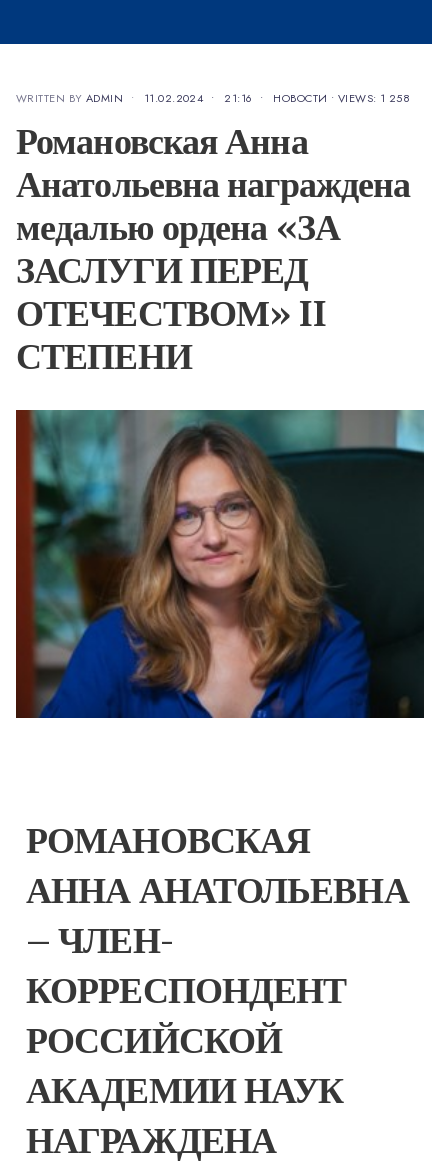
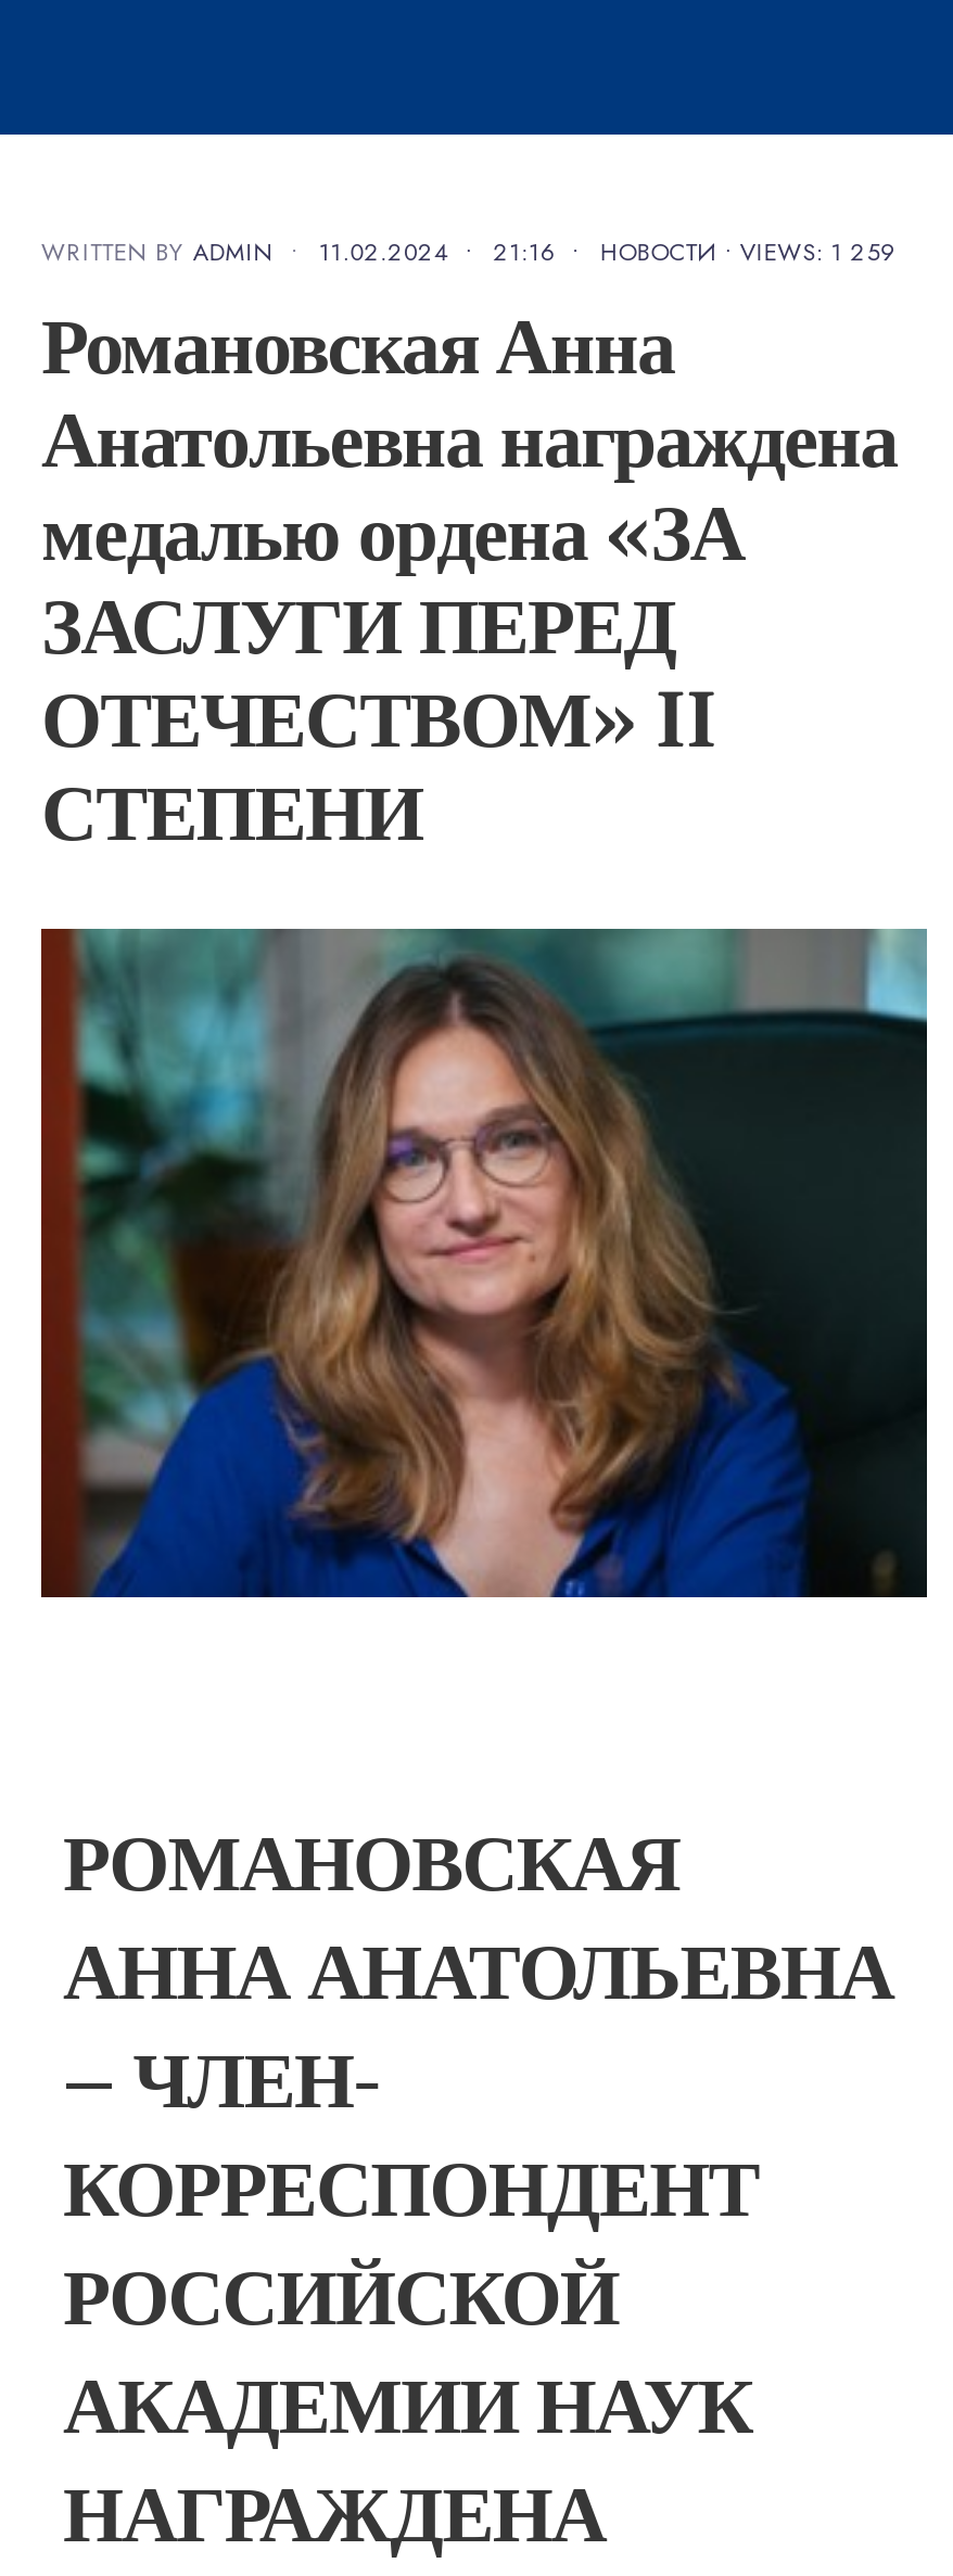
- WRITTEN BY ADMIN • 11.02.2024 • 21:16 • НОВОСТИ • VIEWS: 1 258
+ WRITTEN BY ADMIN • 11.02.2024 • 21:16 • НОВОСТИ • VIEWS: 1 259
